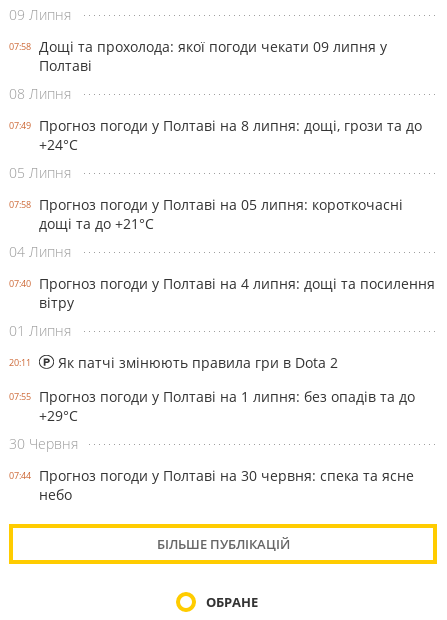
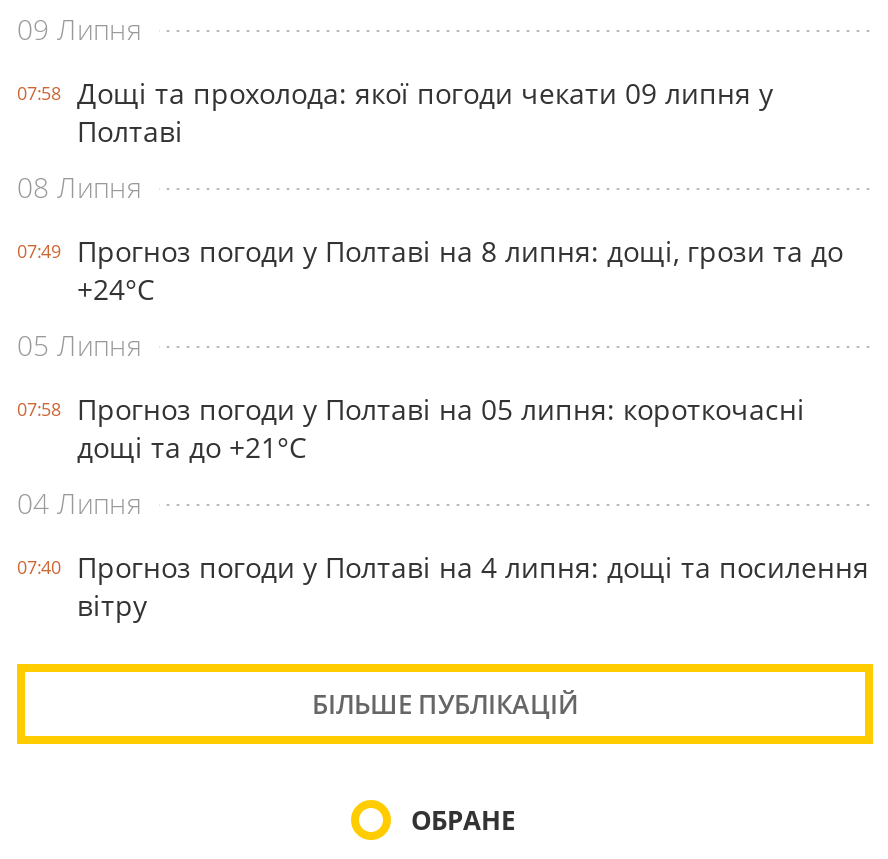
- 01 Липня
- 20:11
- Як патчі змінюють правила гри в Dota 2
- 07:55
- Прогноз погоди у Полтаві на 1 липня: без опадів та до
- +29°С
- 30 Червня
- 07:44
- Прогноз погоди у Полтаві на 30 червня: спека та ясне
- небо
